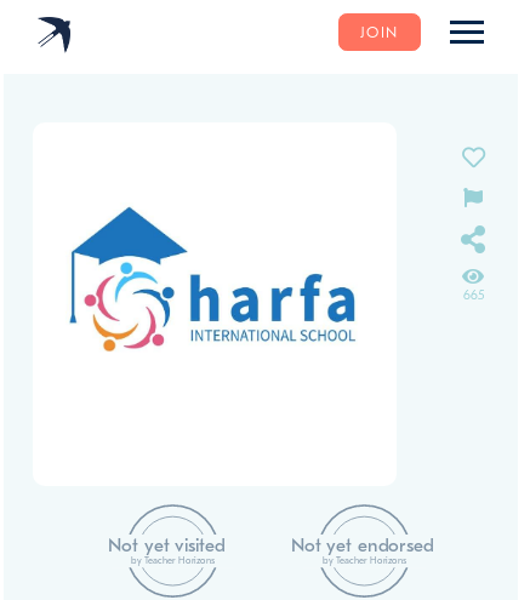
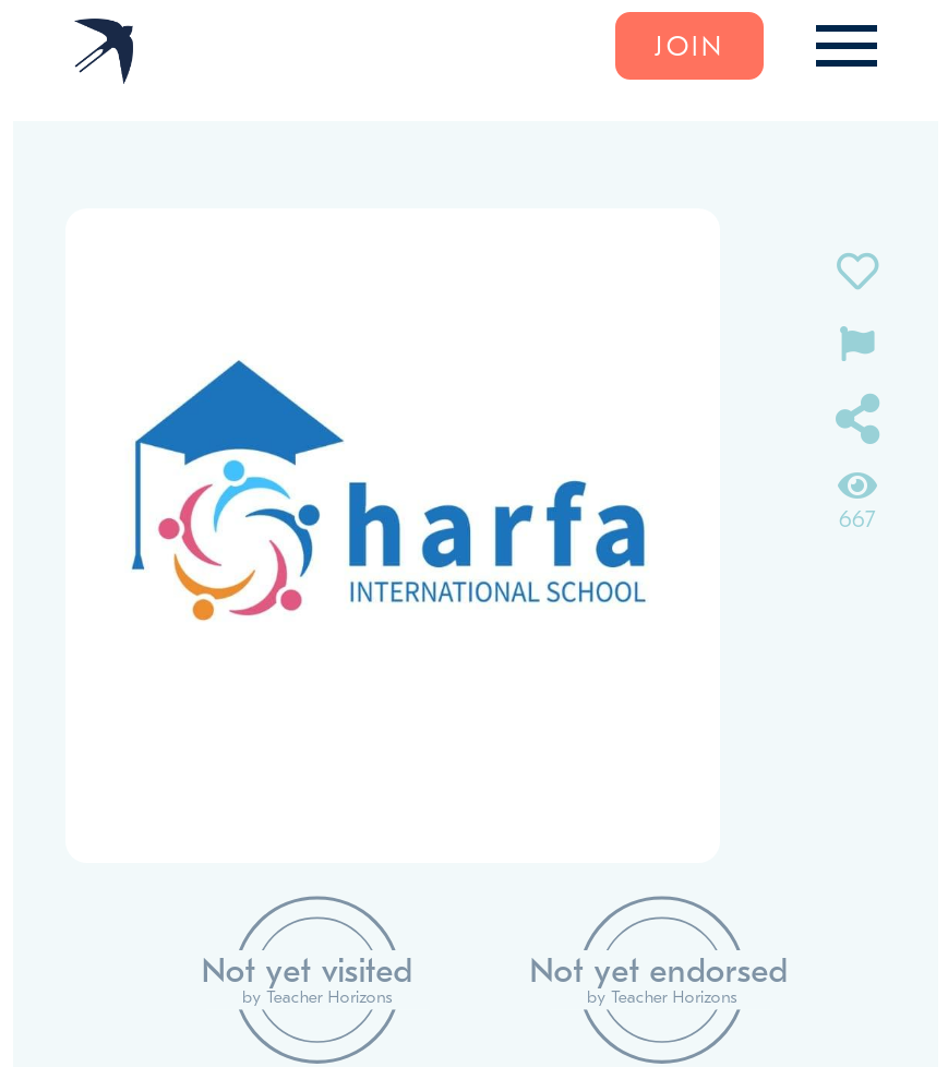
- 665
+ 667
